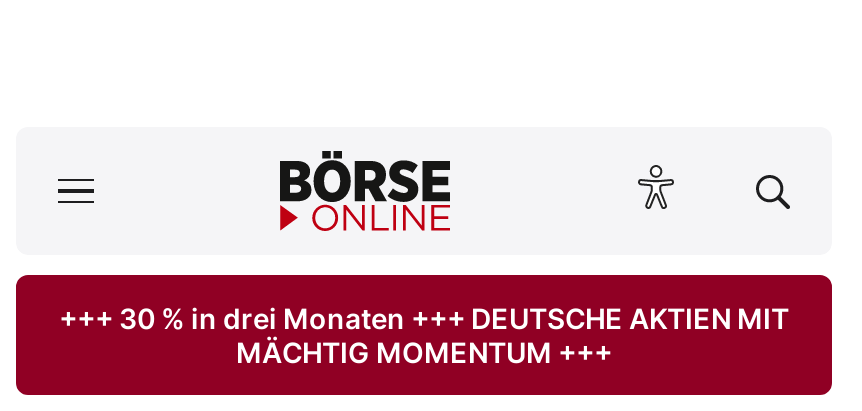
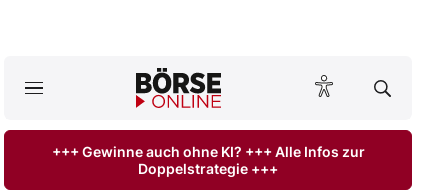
- +++ 30 % in drei Monaten +++ DEUTSCHE AKTIEN MIT
- MÄCHTIG MOMENTUM +++
+ +++ Gewinne auch ohne KI? +++ Alle Infos zur
+ Doppelstrategie +++
